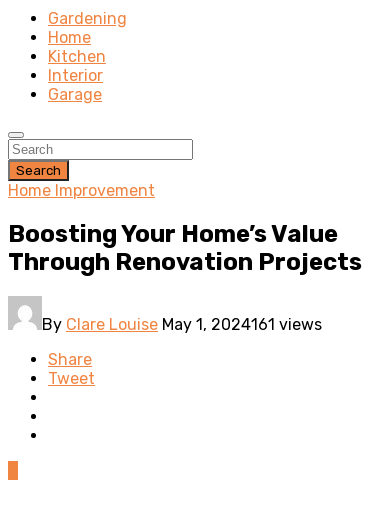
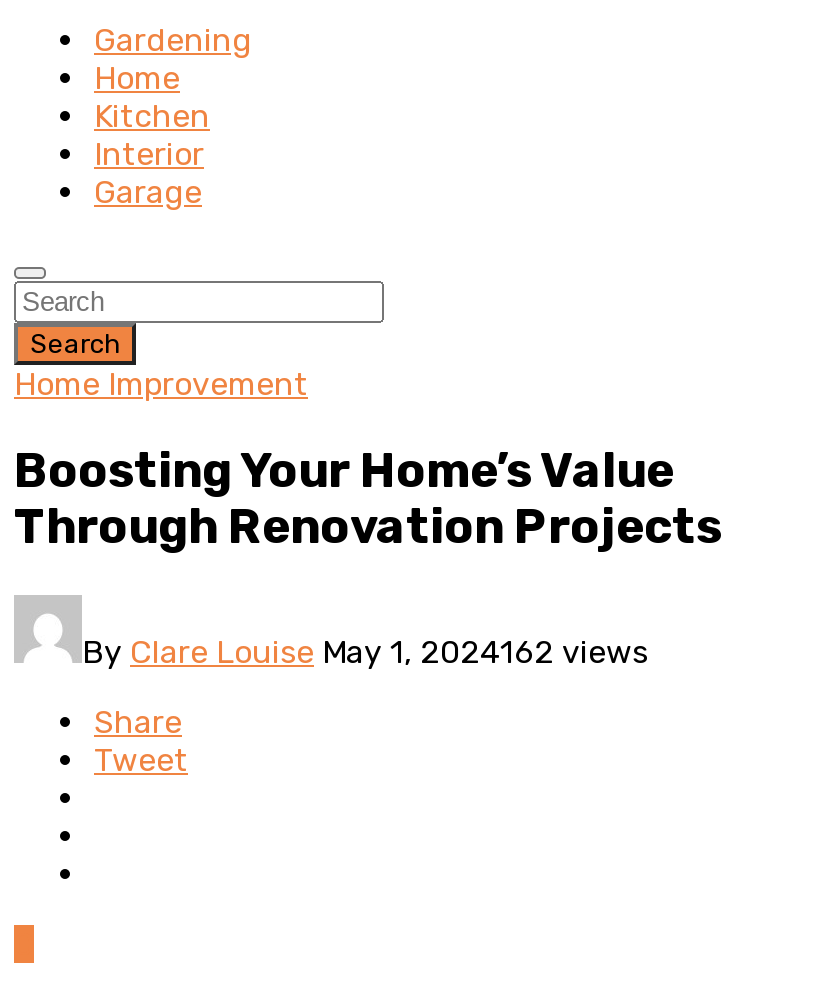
- By Clare Louise May 1, 2024161 views
+ By Clare Louise May 1, 2024162 views
